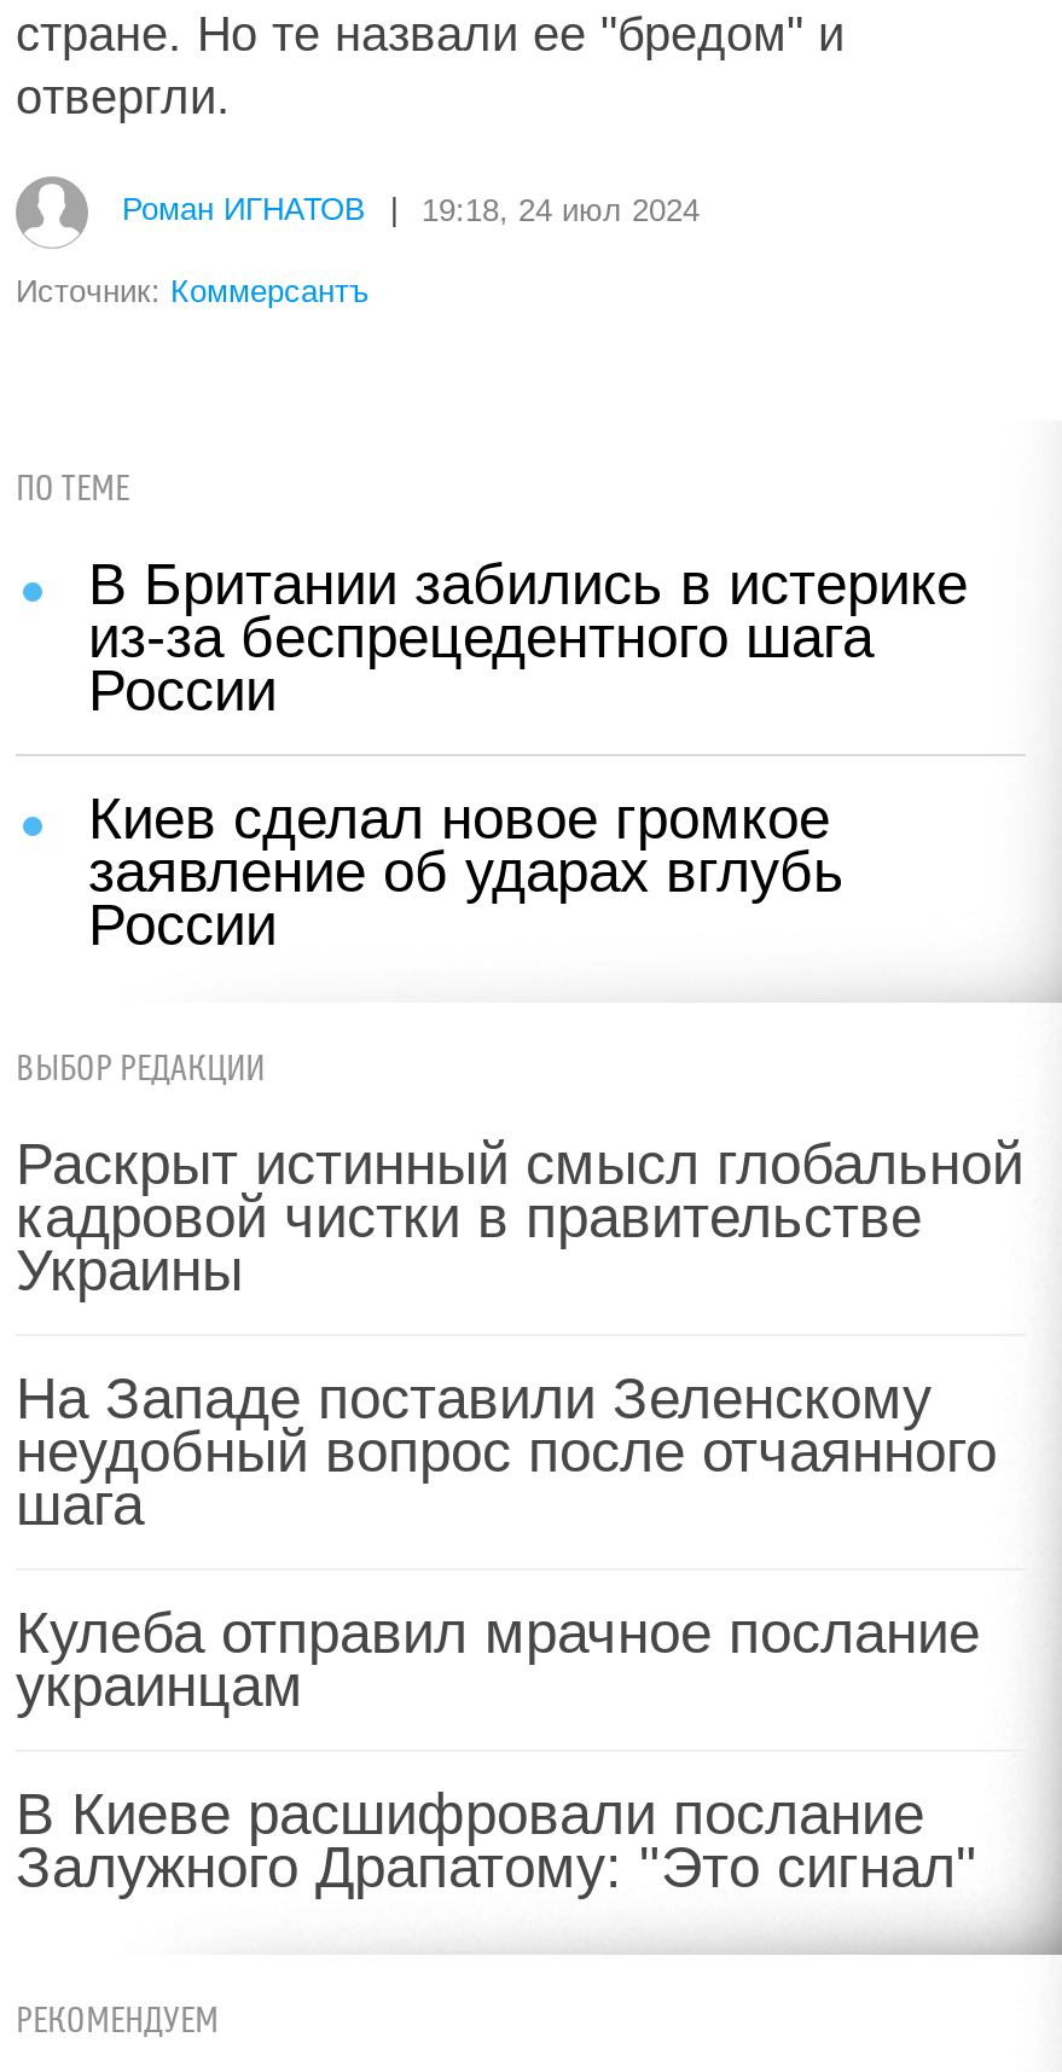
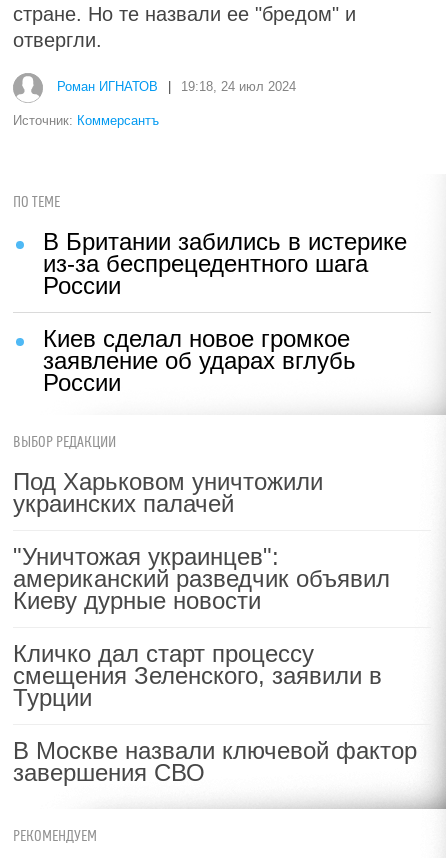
- Раскрыт истинный смысл глобальной
- кадровой чистки в правительстве
- Украины
+ Под Харьковом уничтожили
+ украинских палачей

- На Западе поставили Зеленскому
- неудобный вопрос после отчаянного
- шага
+ "Уничтожая украинцев":
+ американский разведчик объявил
+ Киеву дурные новости

- Кулеба отправил мрачное послание
- украинцам
+ Кличко дал старт процессу
+ смещения Зеленского, заявили в
+ Турции

- В Киеве расшифровали послание
- Залужного Драпатому: "Это сигнал"
+ В Москве назвали ключевой фактор
+ завершения СВО
